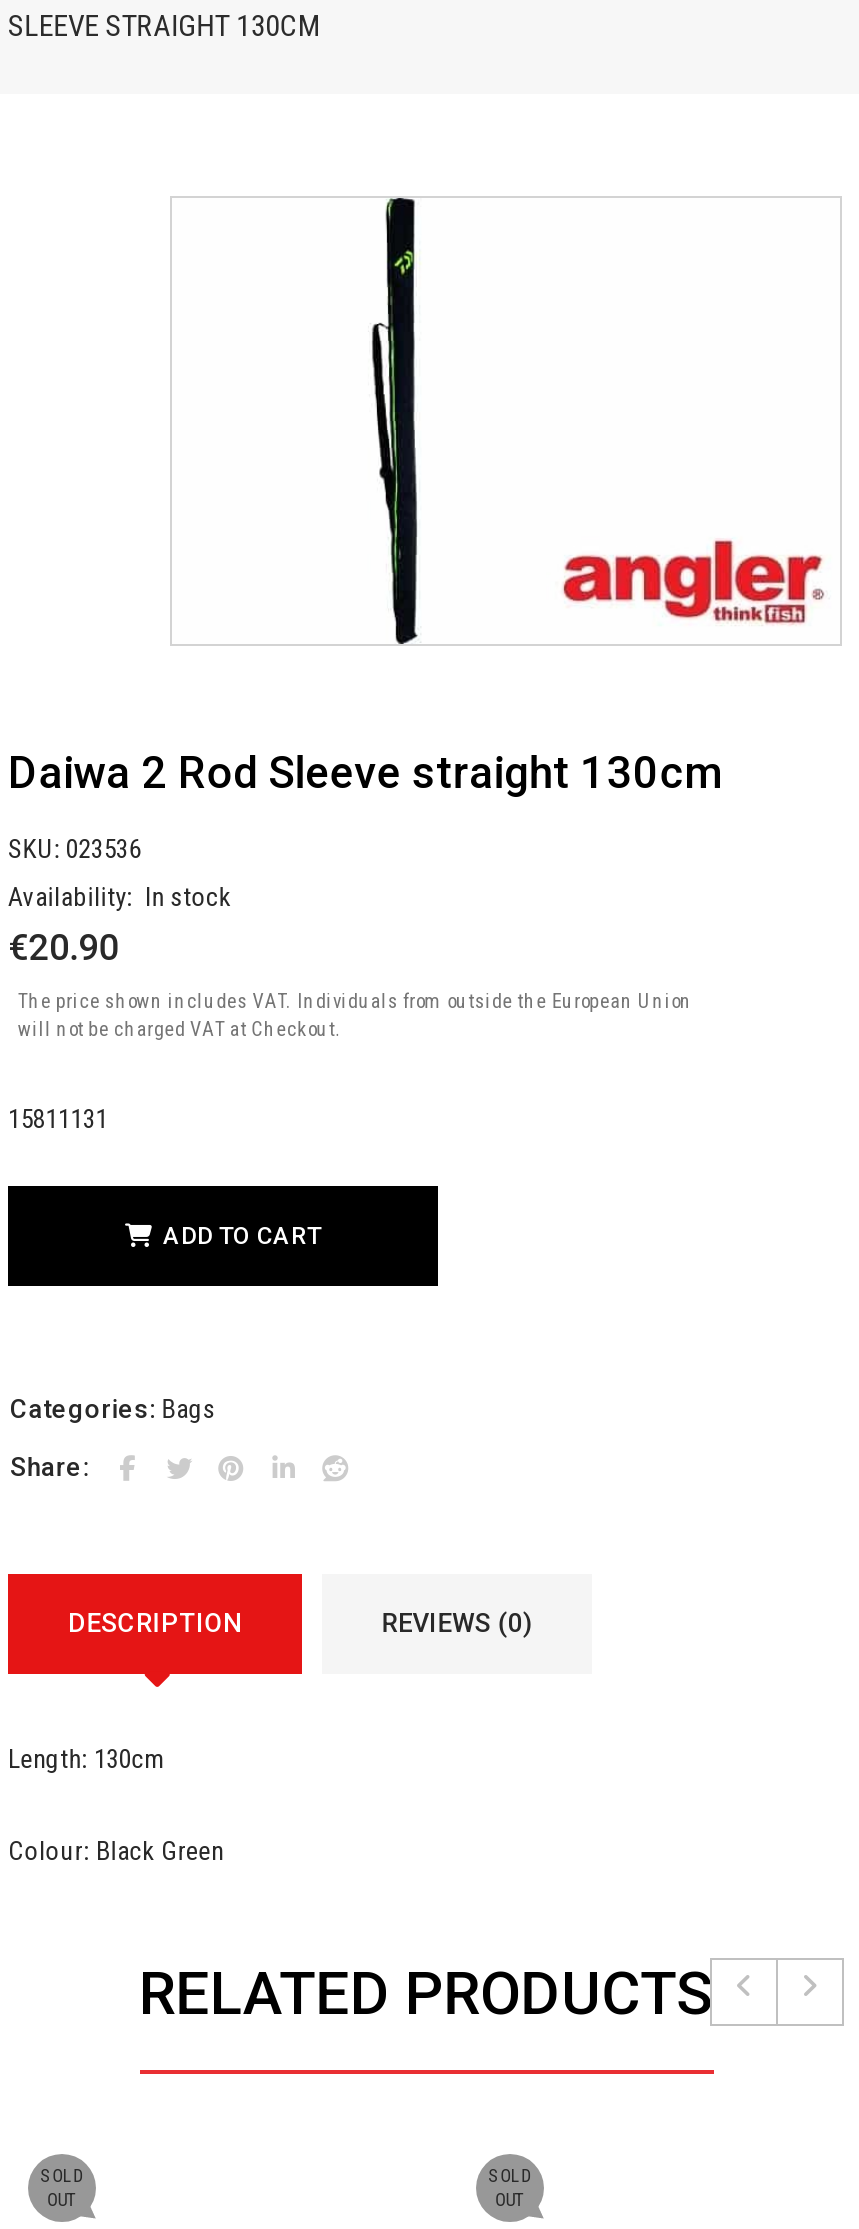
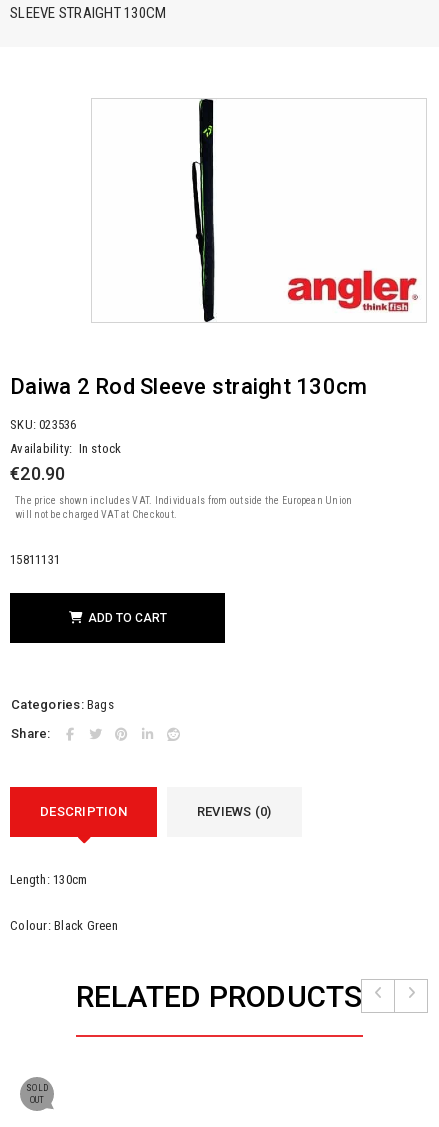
- SOLD
- OUT
